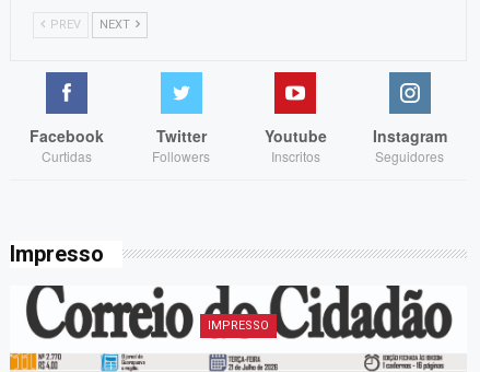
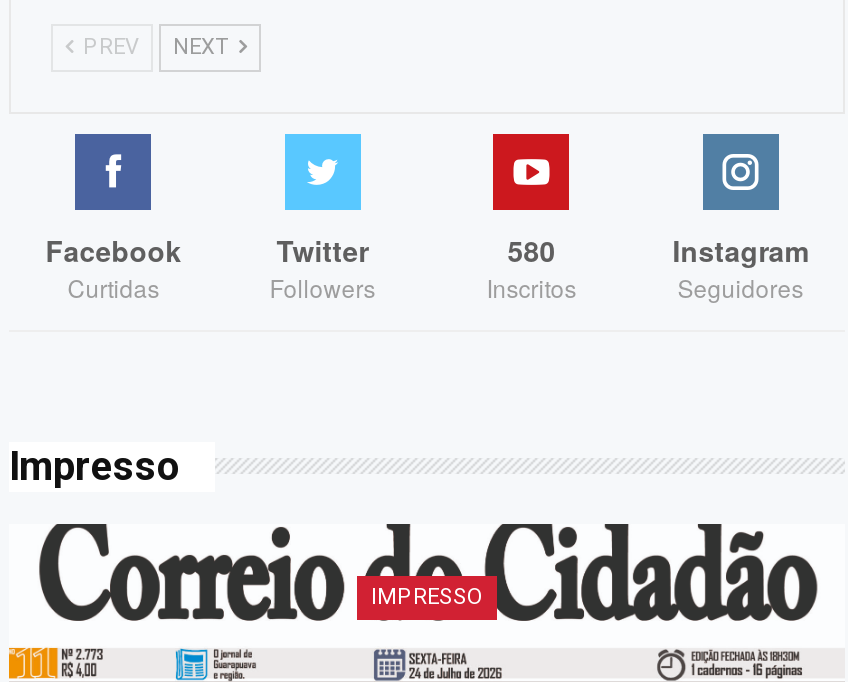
- Youtube
+ 580
